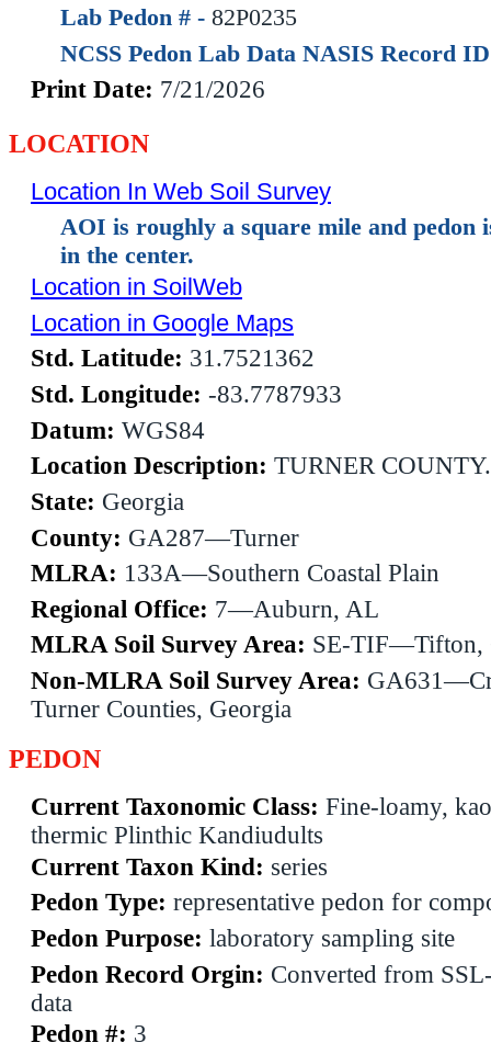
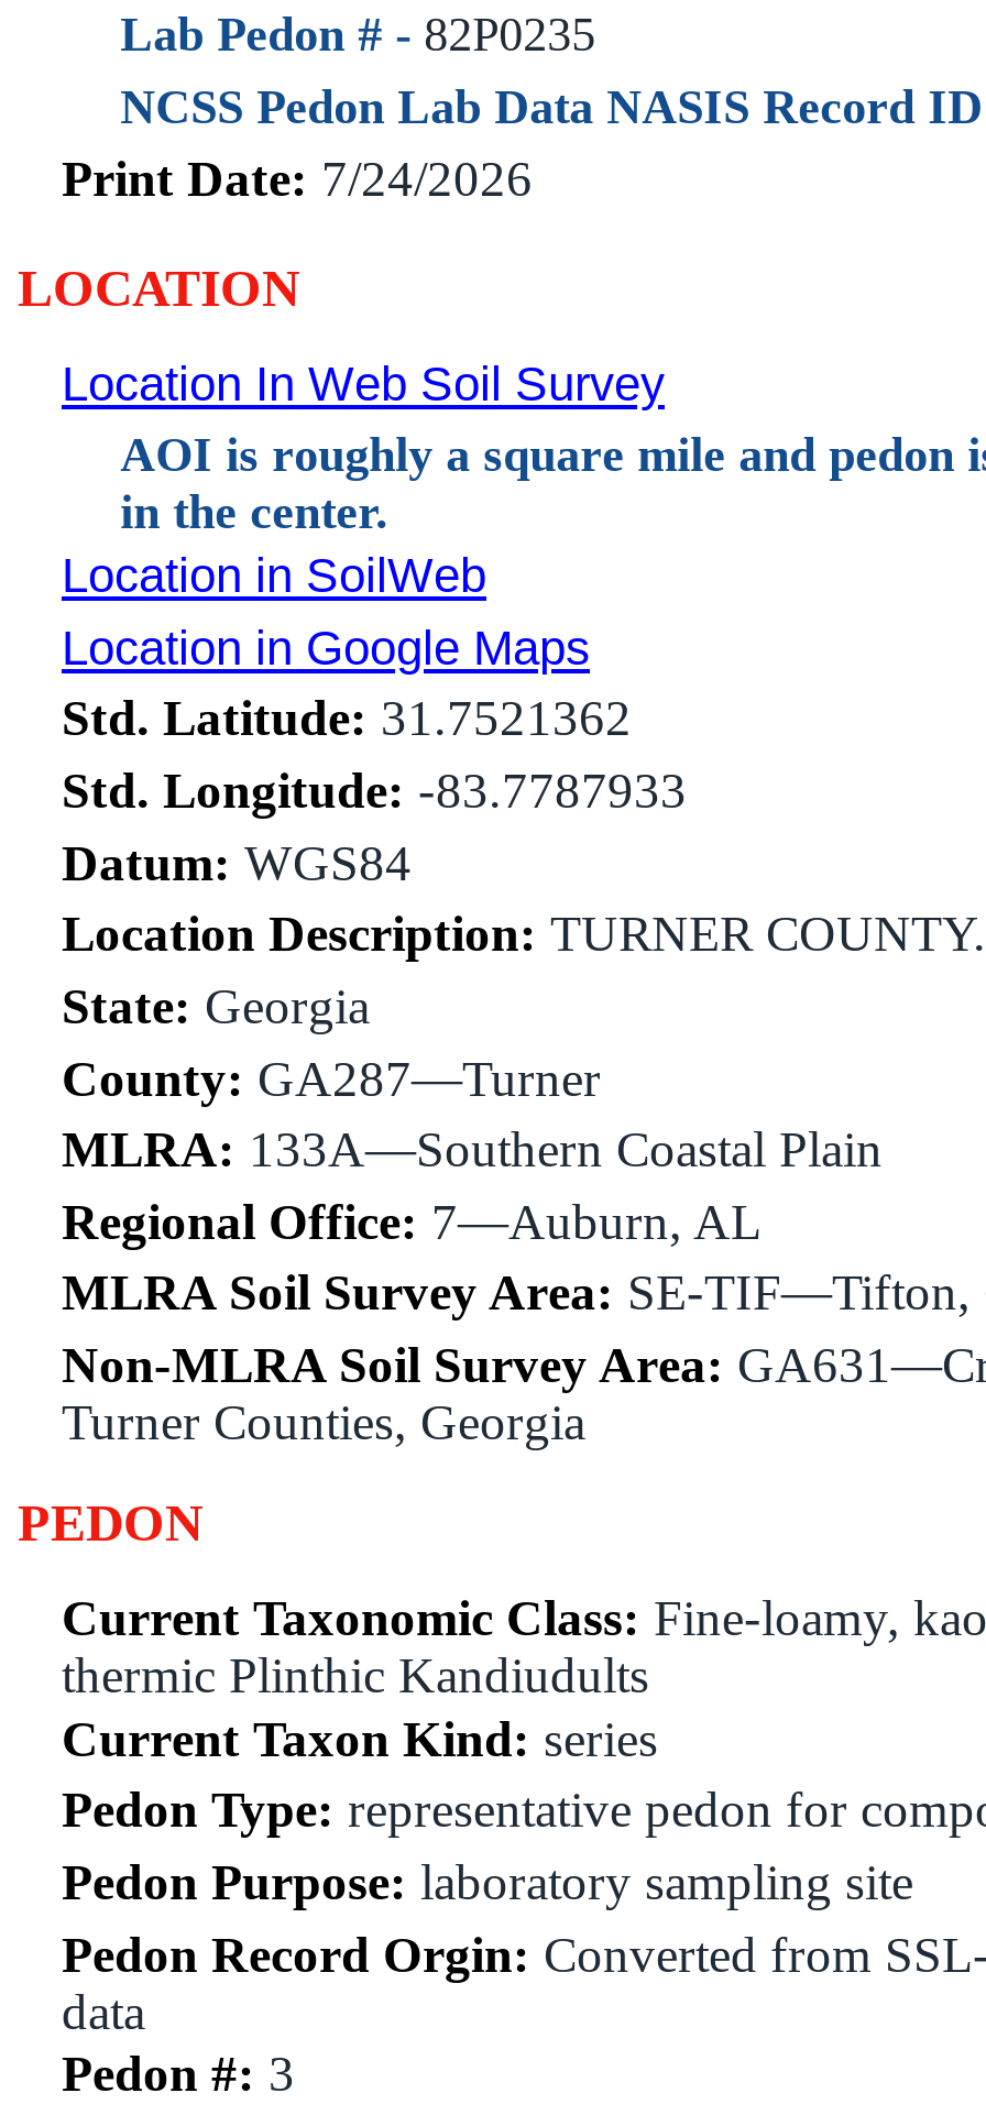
- Print Date: 7/21/2026
+ Print Date: 7/24/2026
